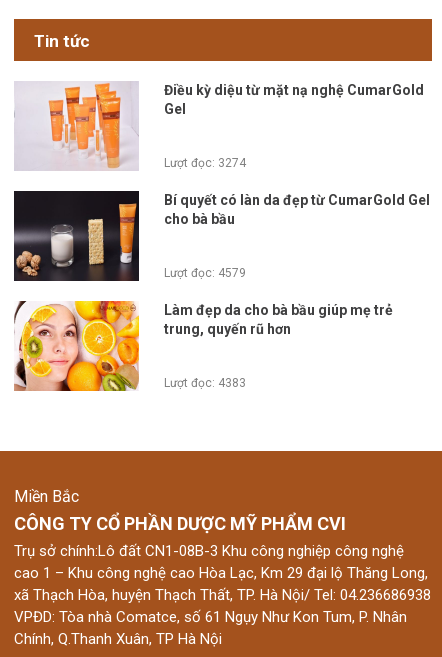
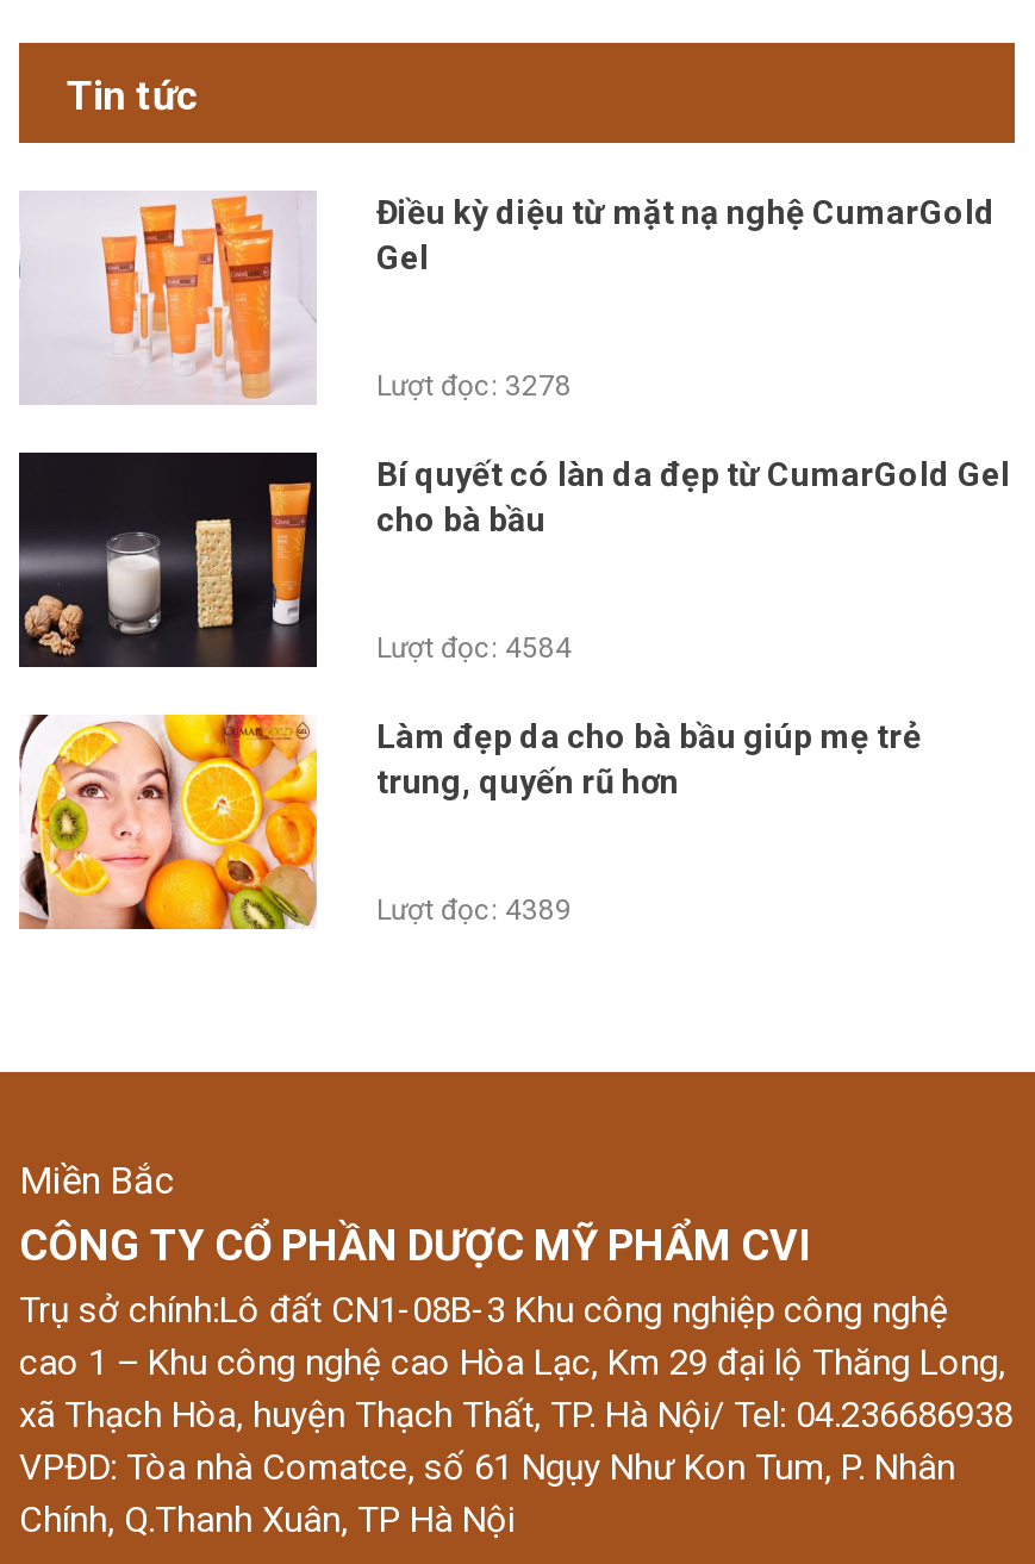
- Lượt đọc: 3274
+ Lượt đọc: 3278

- Lượt đọc: 4579
+ Lượt đọc: 4584

- Lượt đọc: 4383
+ Lượt đọc: 4389
